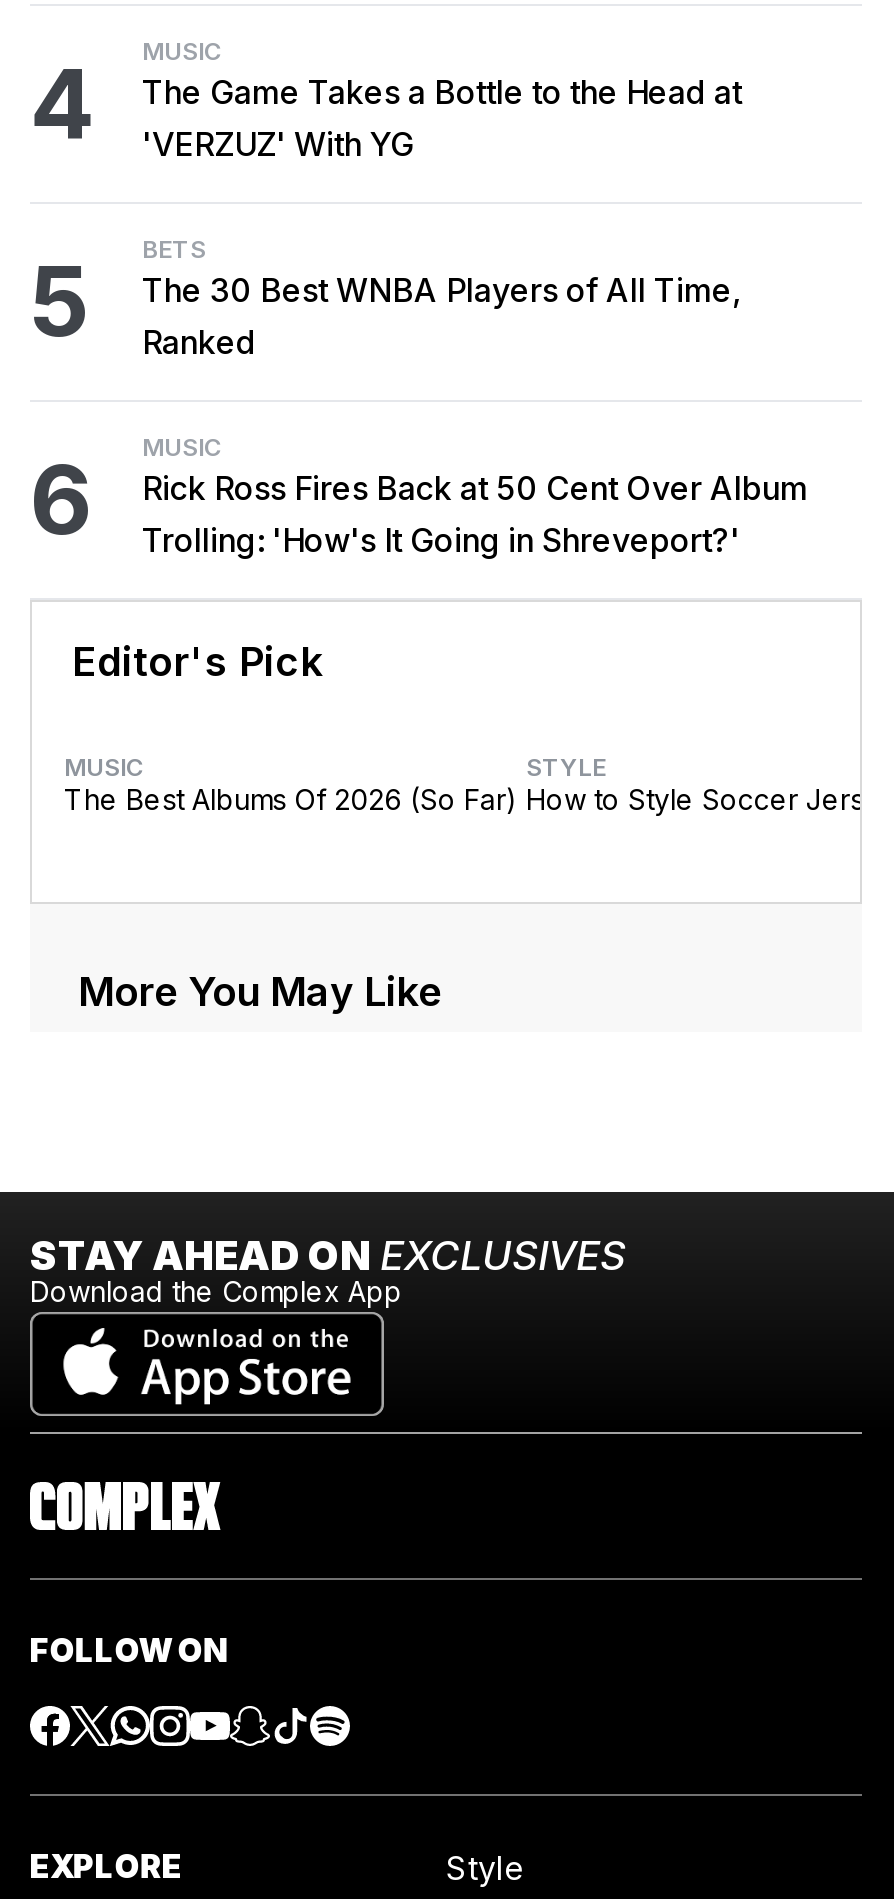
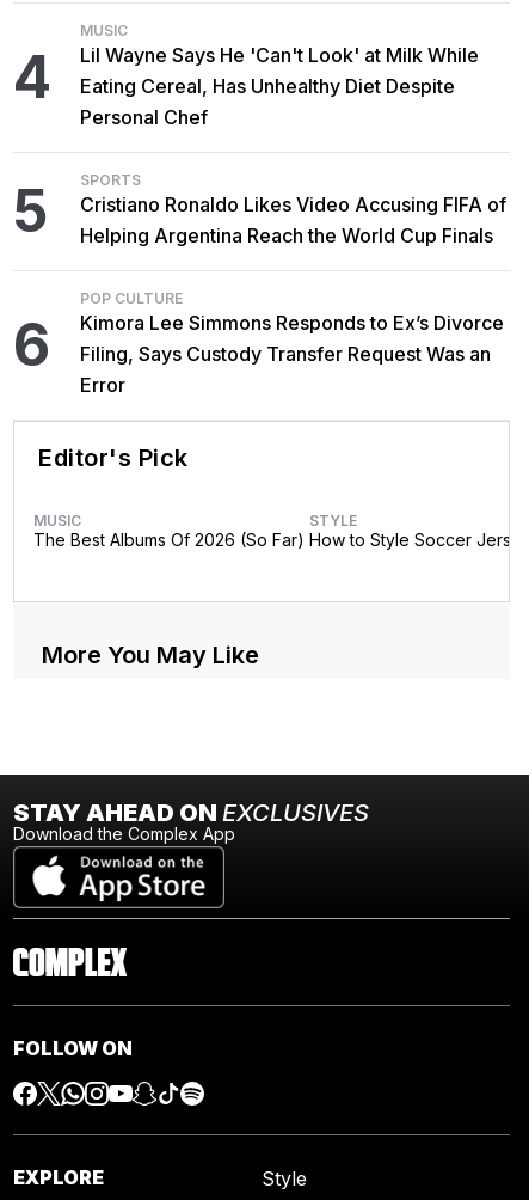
- The Game Takes a Bottle to the Head at
- 'VERZUZ' With YG
+ Lil Wayne Says He 'Can't Look' at Milk While
+ Eating Cereal, Has Unhealthy Diet Despite
+ Personal Chef

- BETS
- The 30 Best WNBA Players of All Time,
- Ranked
+ SPORTS
+ Cristiano Ronaldo Likes Video Accusing FIFA of
+ Helping Argentina Reach the World Cup Finals

- MUSIC
- Rick Ross Fires Back at 50 Cent Over Album
- Trolling: 'How's It Going in Shreveport?'
+ POP CULTURE
+ Kimora Lee Simmons Responds to Ex’s Divorce
+ Filing, Says Custody Transfer Request Was an
+ Error
